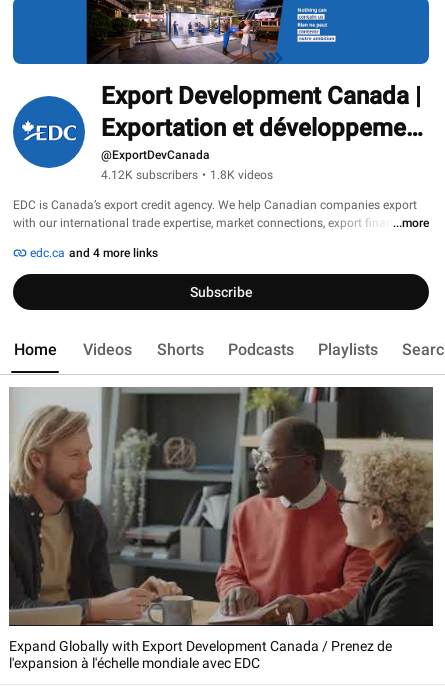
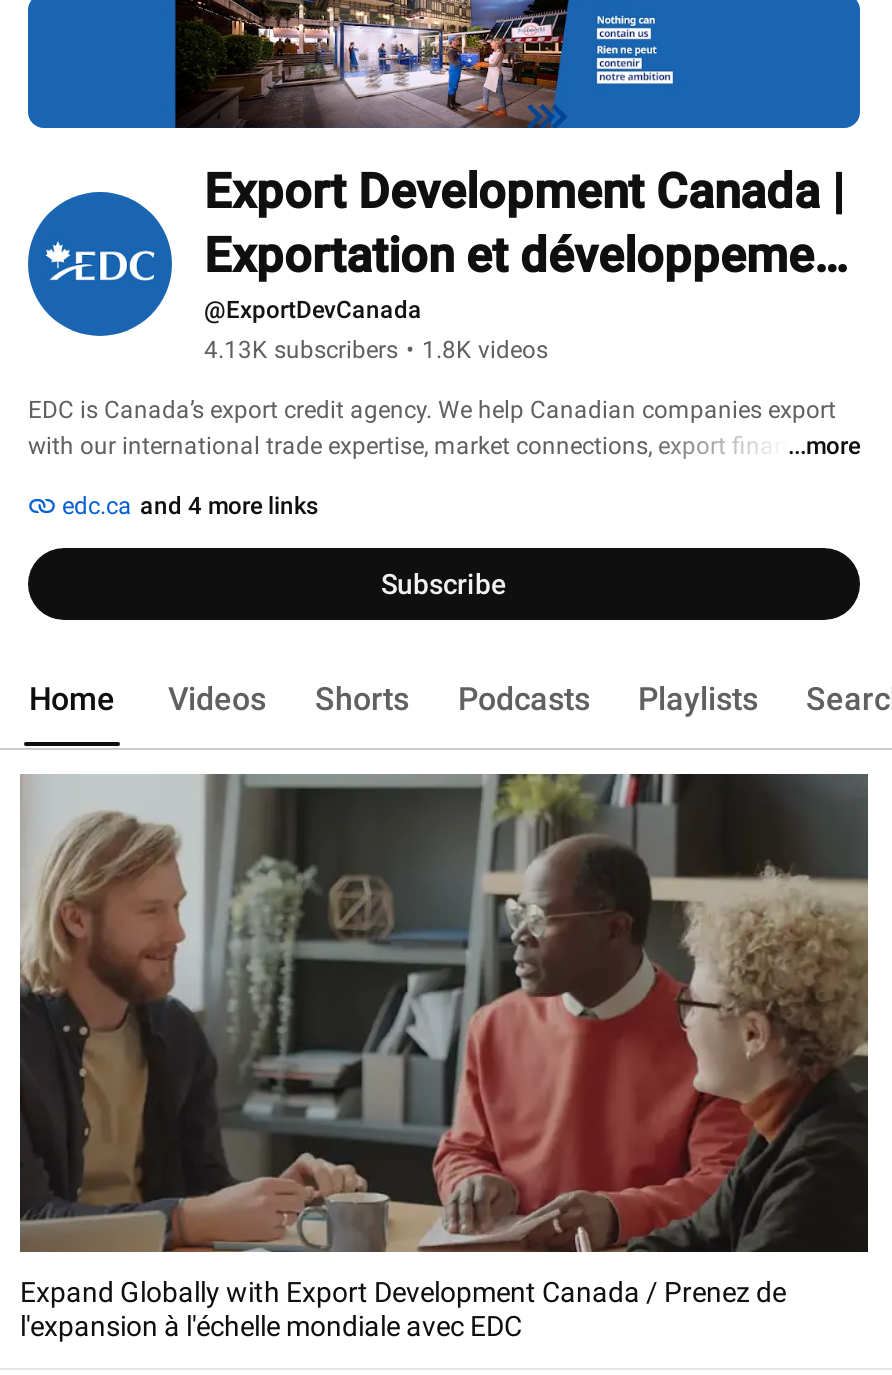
- 4.12K subscribers • 1.8K videos
+ 4.13K subscribers • 1.8K videos
